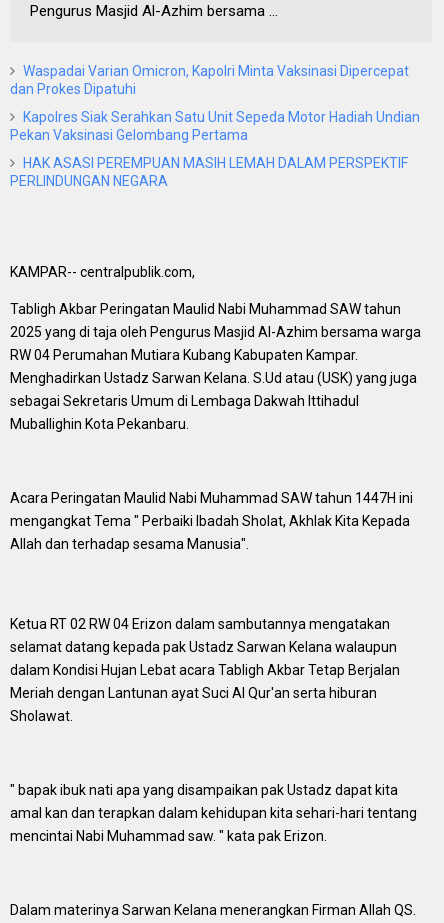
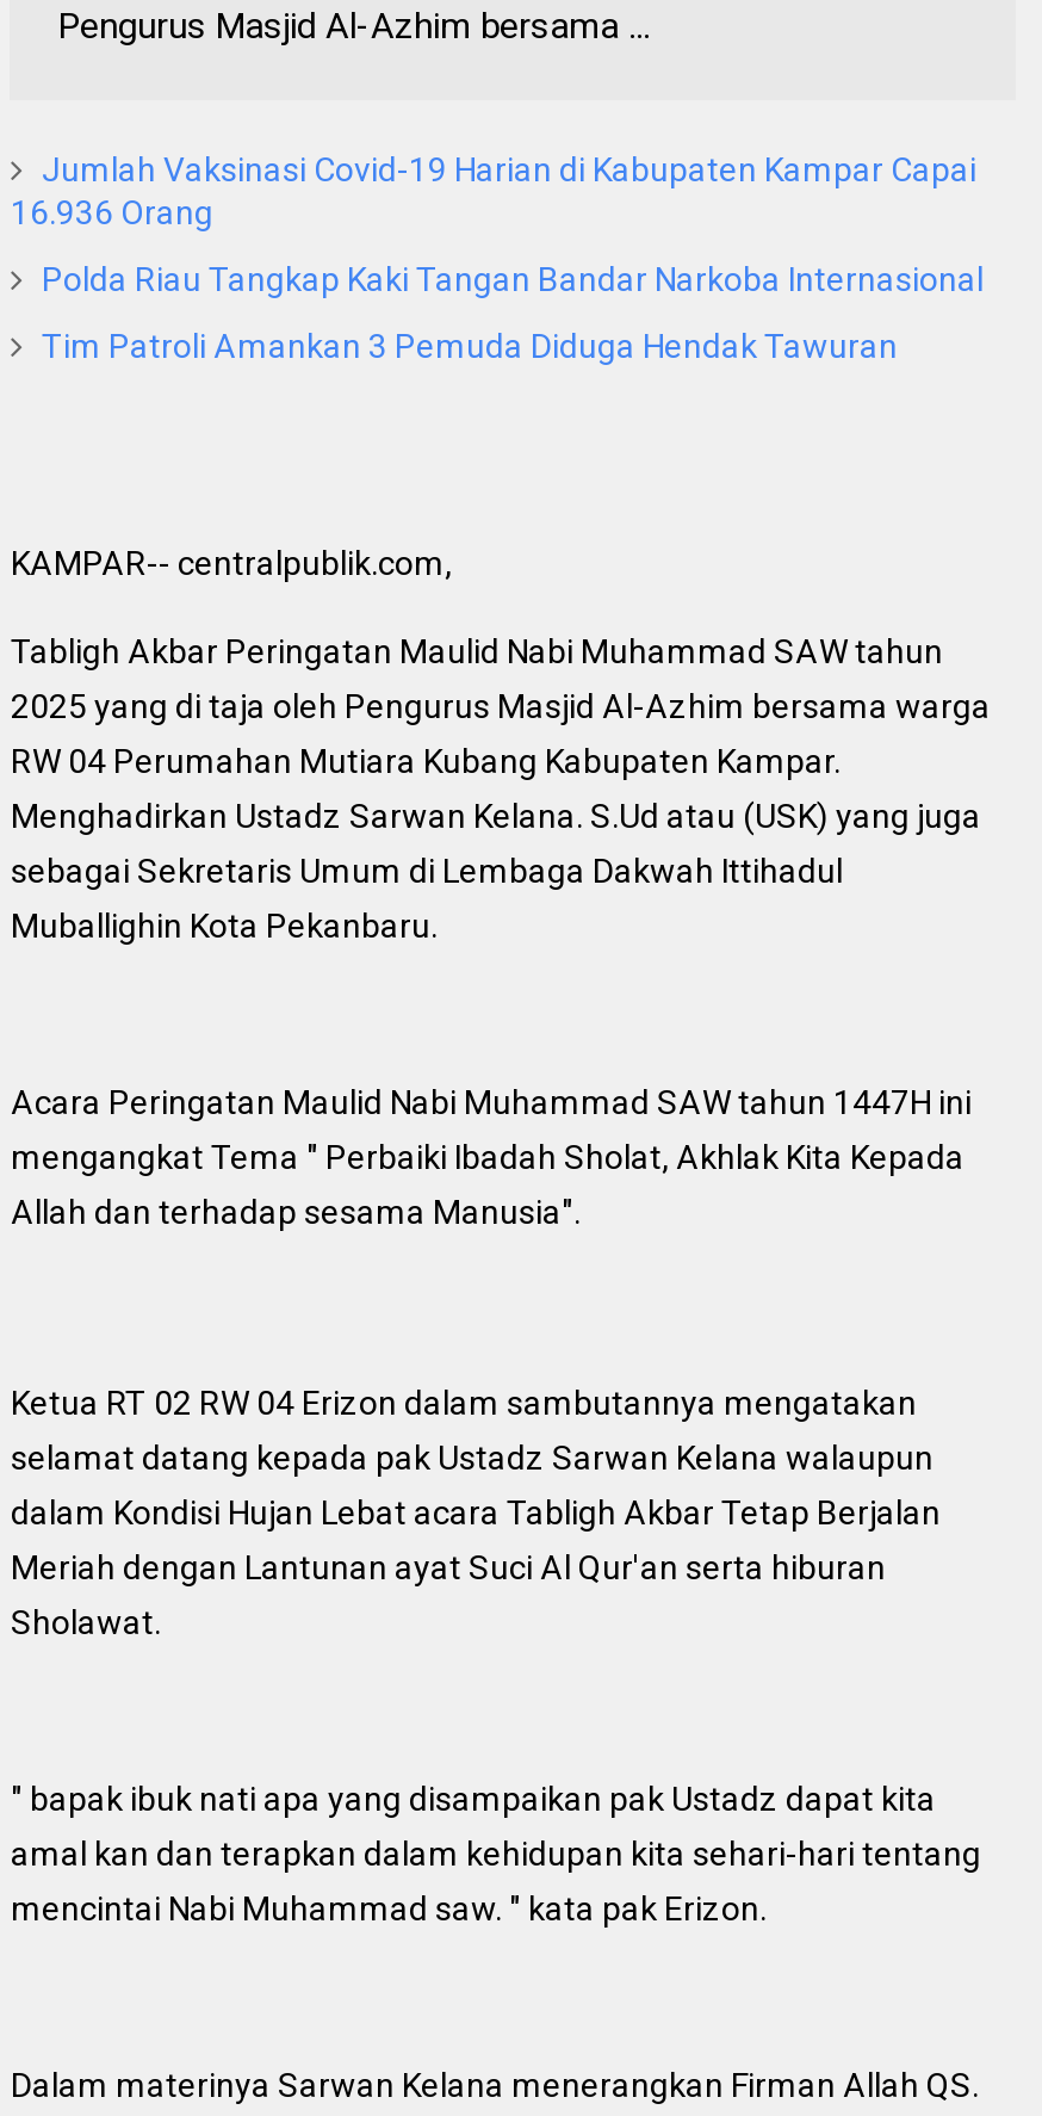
- Waspadai Varian Omicron, Kapolri Minta Vaksinasi Dipercepat
- dan Prokes Dipatuhi
+ Jumlah Vaksinasi Covid-19 Harian di Kabupaten Kampar Capai
+ 16.936 Orang

- Kapolres Siak Serahkan Satu Unit Sepeda Motor Hadiah Undian
- Pekan Vaksinasi Gelombang Pertama
+ Polda Riau Tangkap Kaki Tangan Bandar Narkoba Internasional

- HAK ASASI PEREMPUAN MASIH LEMAH DALAM PERSPEKTIF
- PERLINDUNGAN NEGARA
+ Tim Patroli Amankan 3 Pemuda Diduga Hendak Tawuran
